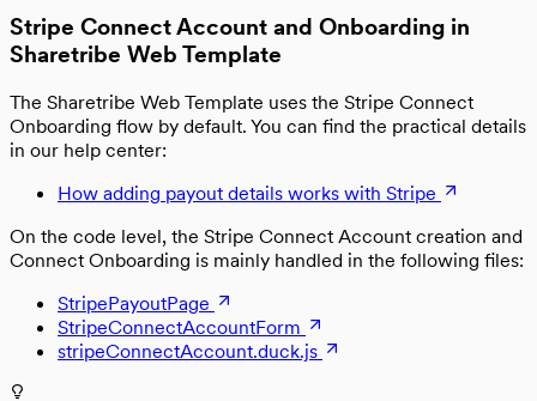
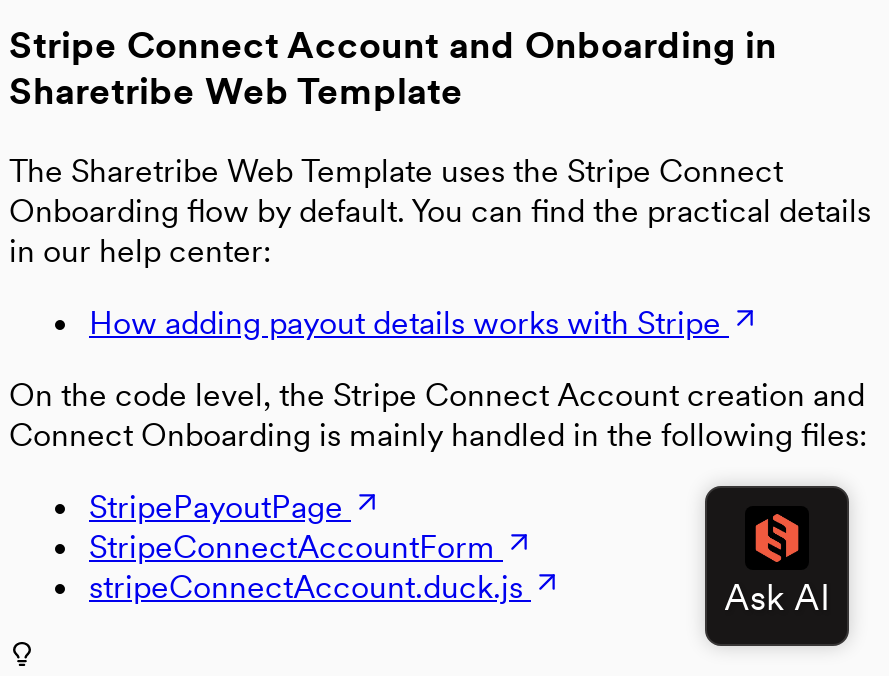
+ [image]
